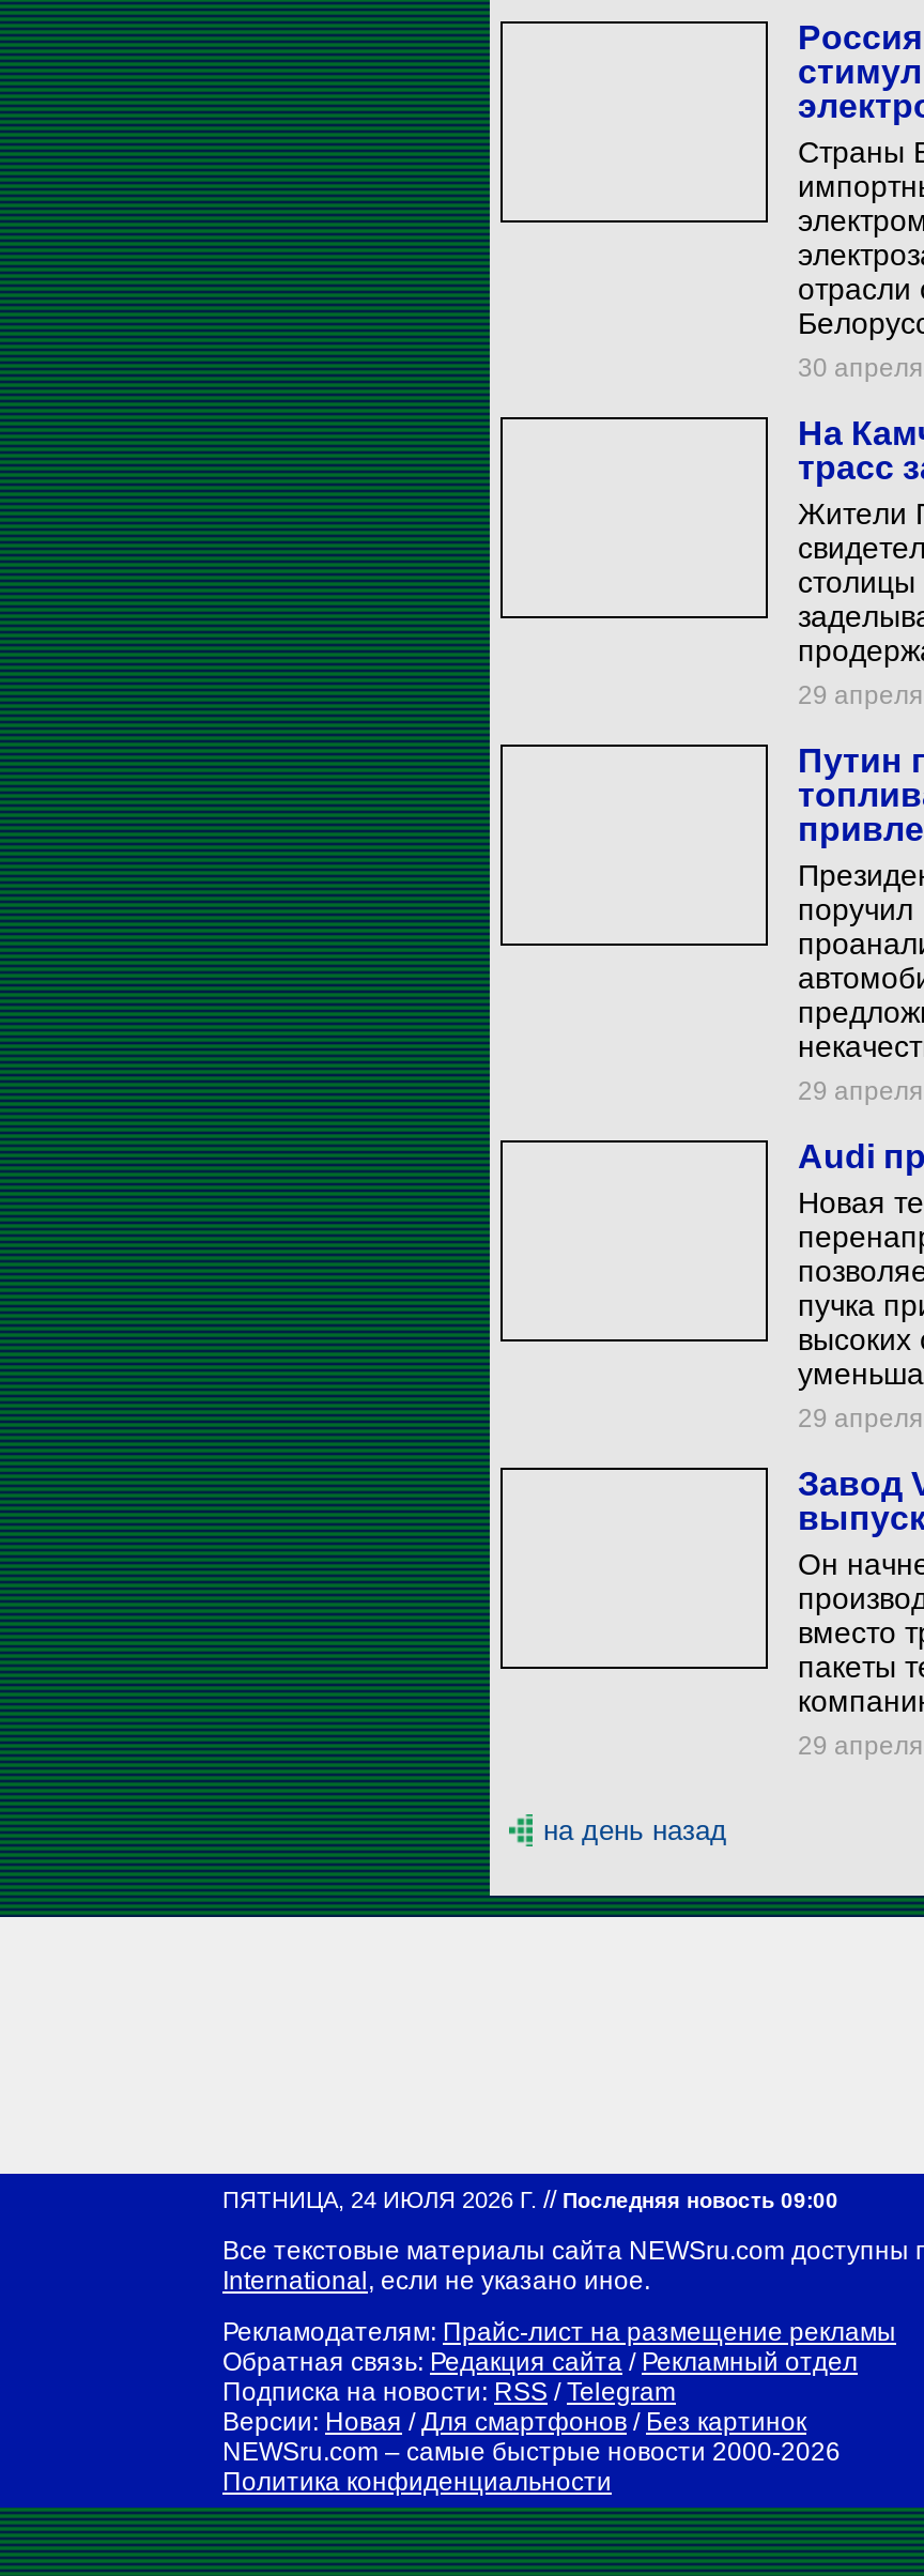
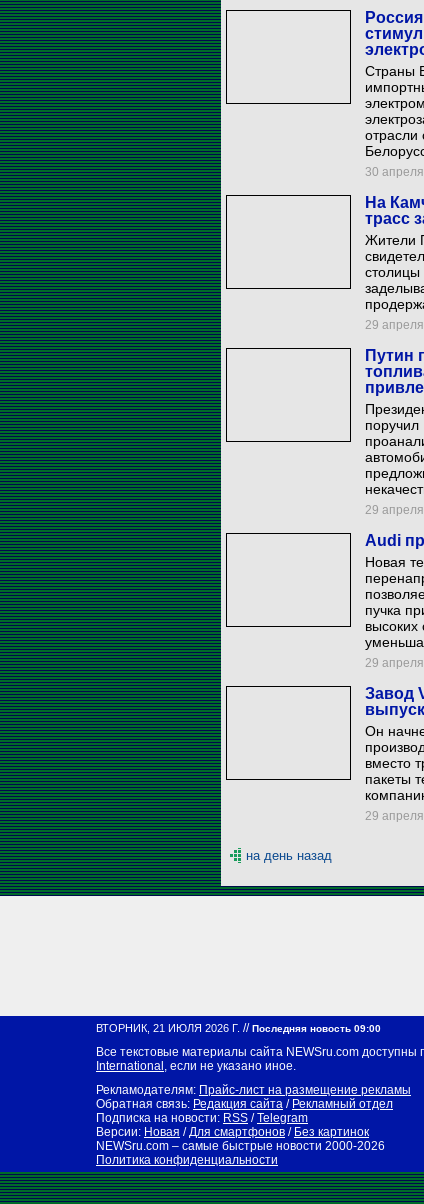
- ПЯТНИЦА, 24 ИЮЛЯ 2026 Г. // Последняя новость 09:00
+ ВТОРНИК, 21 ИЮЛЯ 2026 Г. // Последняя новость 09:00
